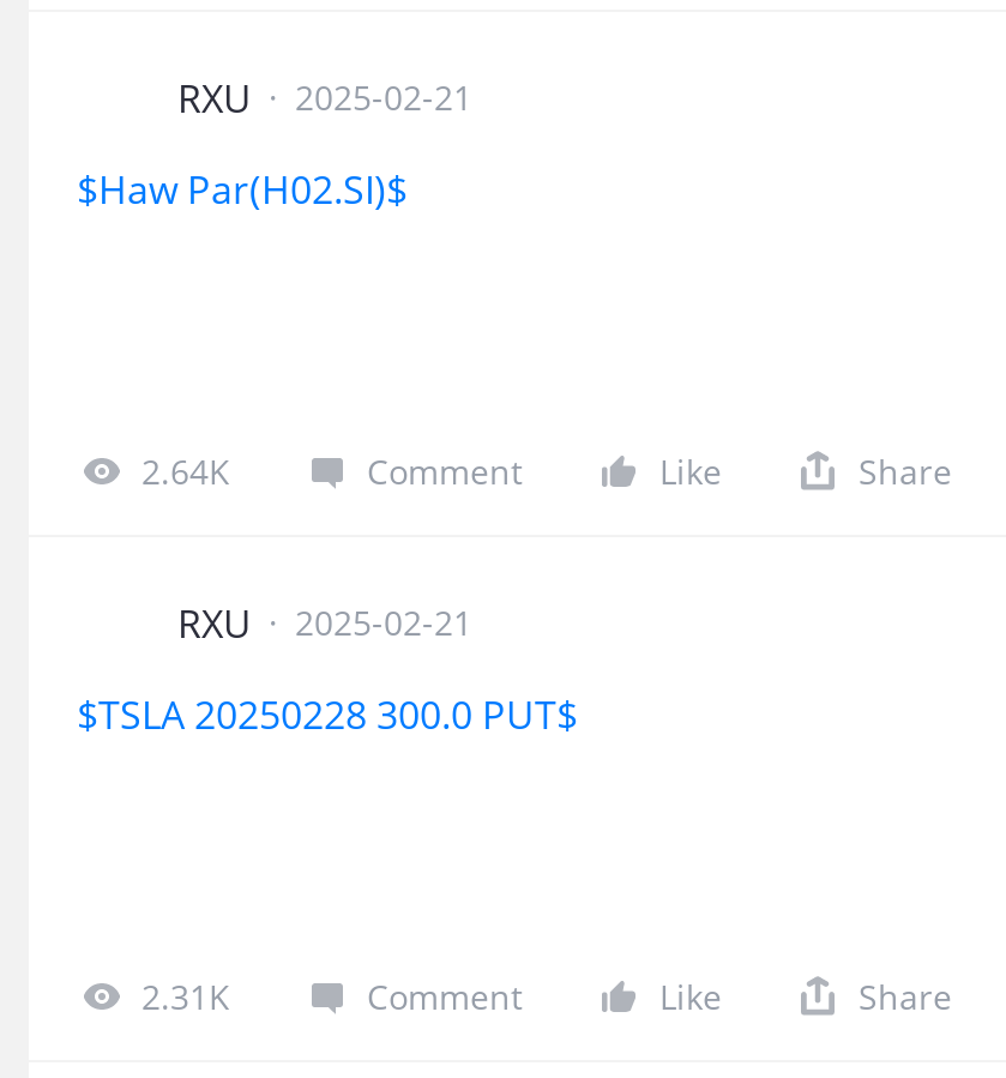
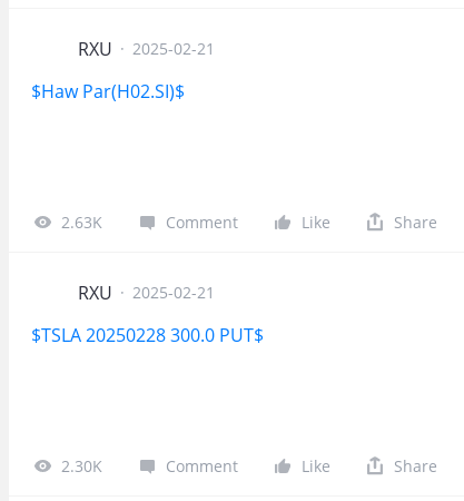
- 2.64K
+ 2.63K

- 2.31K
+ 2.30K
